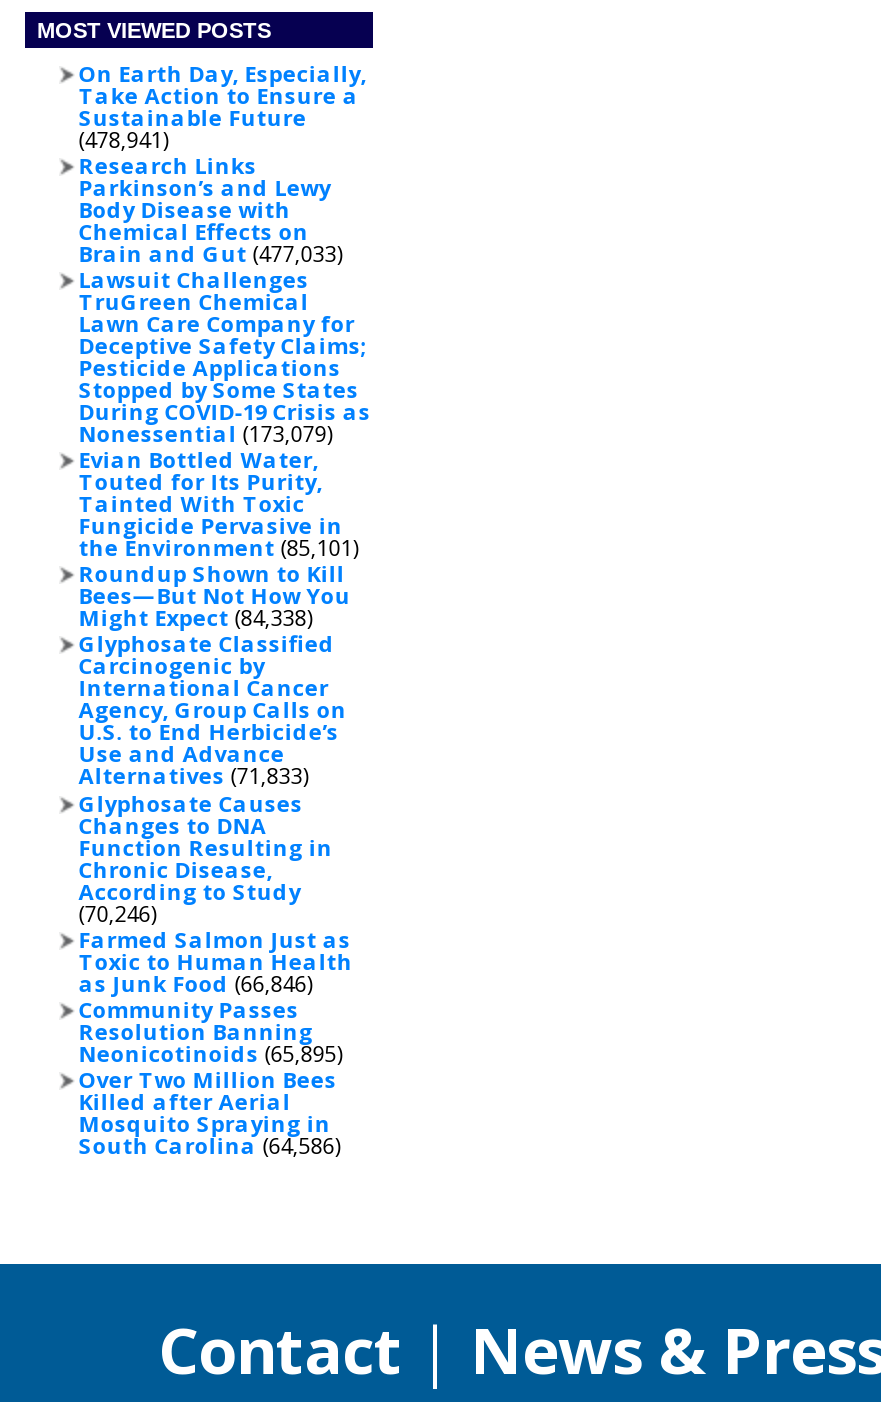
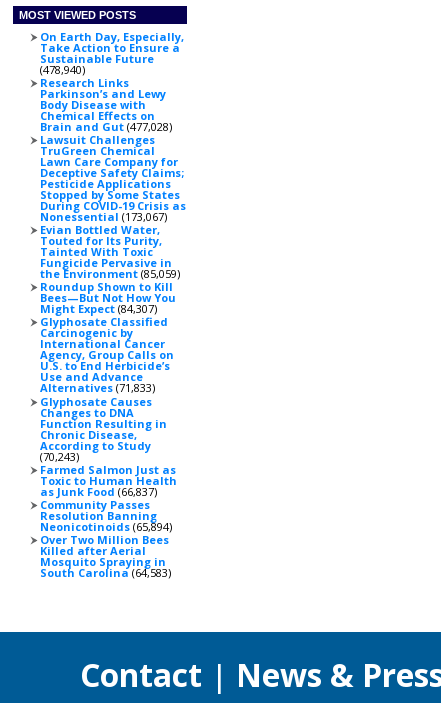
- (478,941)
+ (478,940)

- Brain and Gut (477,033)
+ Brain and Gut (477,028)

- Nonessential (173,079)
+ Nonessential (173,067)

- the Environment (85,101)
+ the Environment (85,059)

- Might Expect (84,338)
+ Might Expect (84,307)

- (70,246)
+ (70,243)

- as Junk Food (66,846)
+ as Junk Food (66,837)

- Neonicotinoids (65,895)
+ Neonicotinoids (65,894)

- South Carolina (64,586)
+ South Carolina (64,583)
